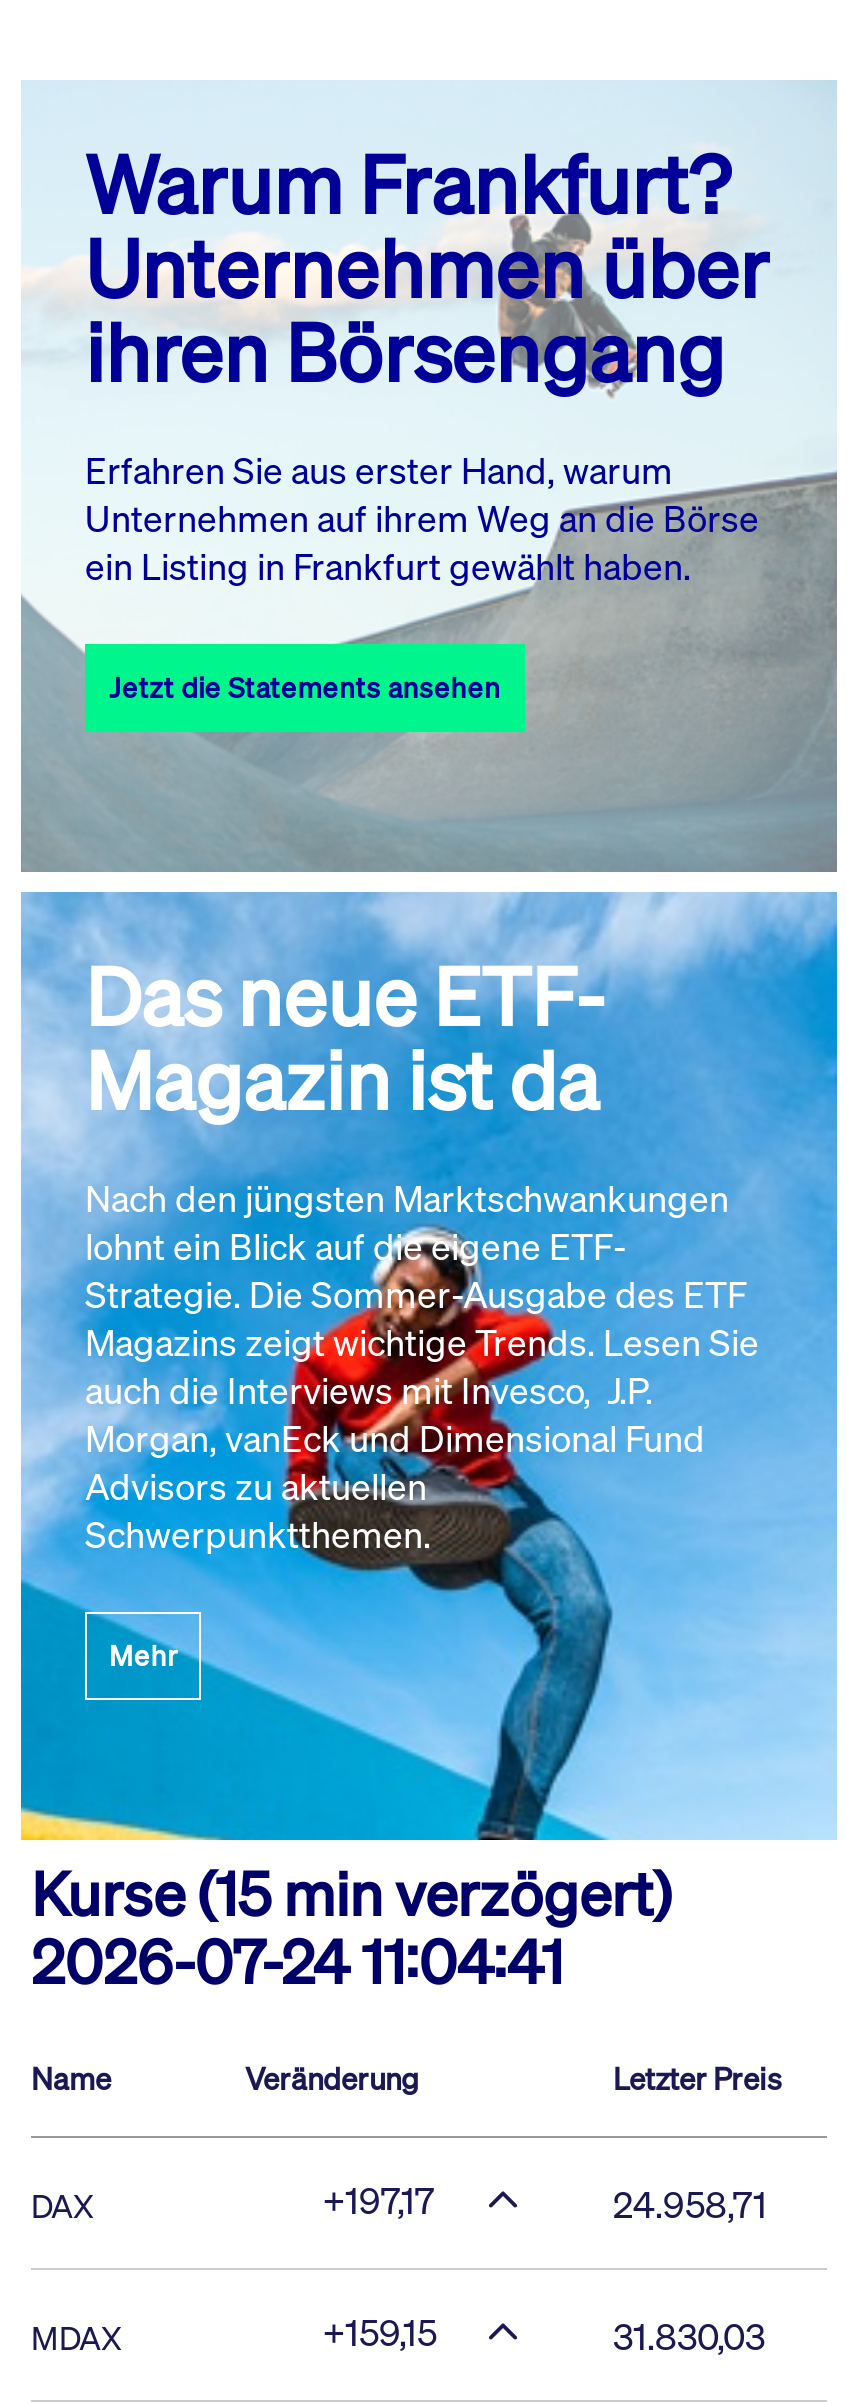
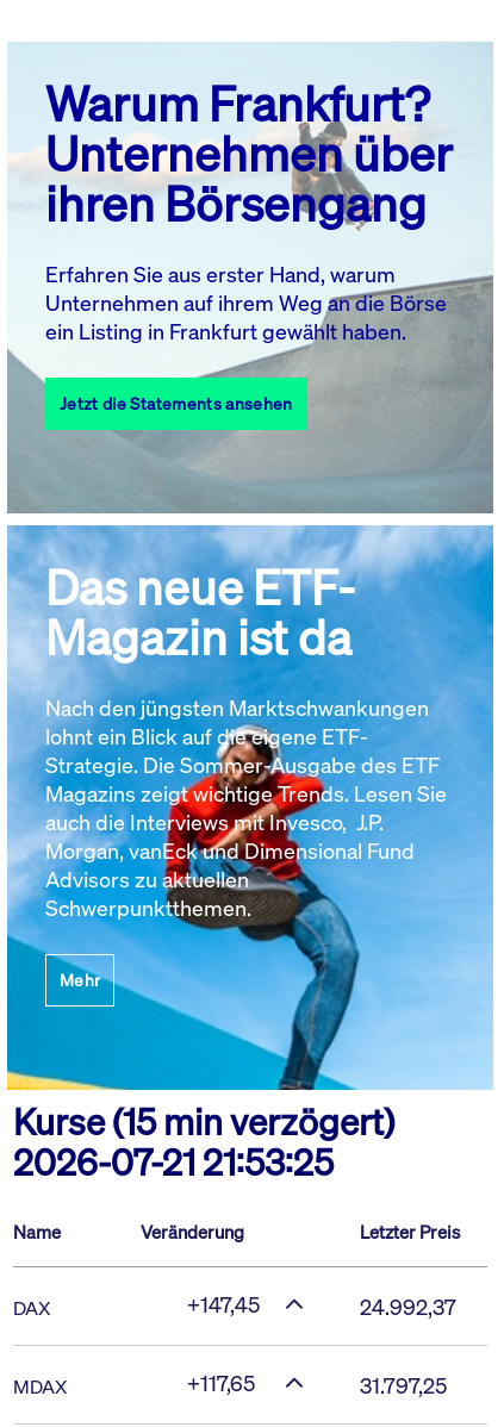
- 2026-07-24 11:04:41
+ 2026-07-21 21:53:25

- +197,17
+ +147,45

- 24.958,71
+ 24.992,37

- +159,15
+ +117,65

- 31.830,03
+ 31.797,25
